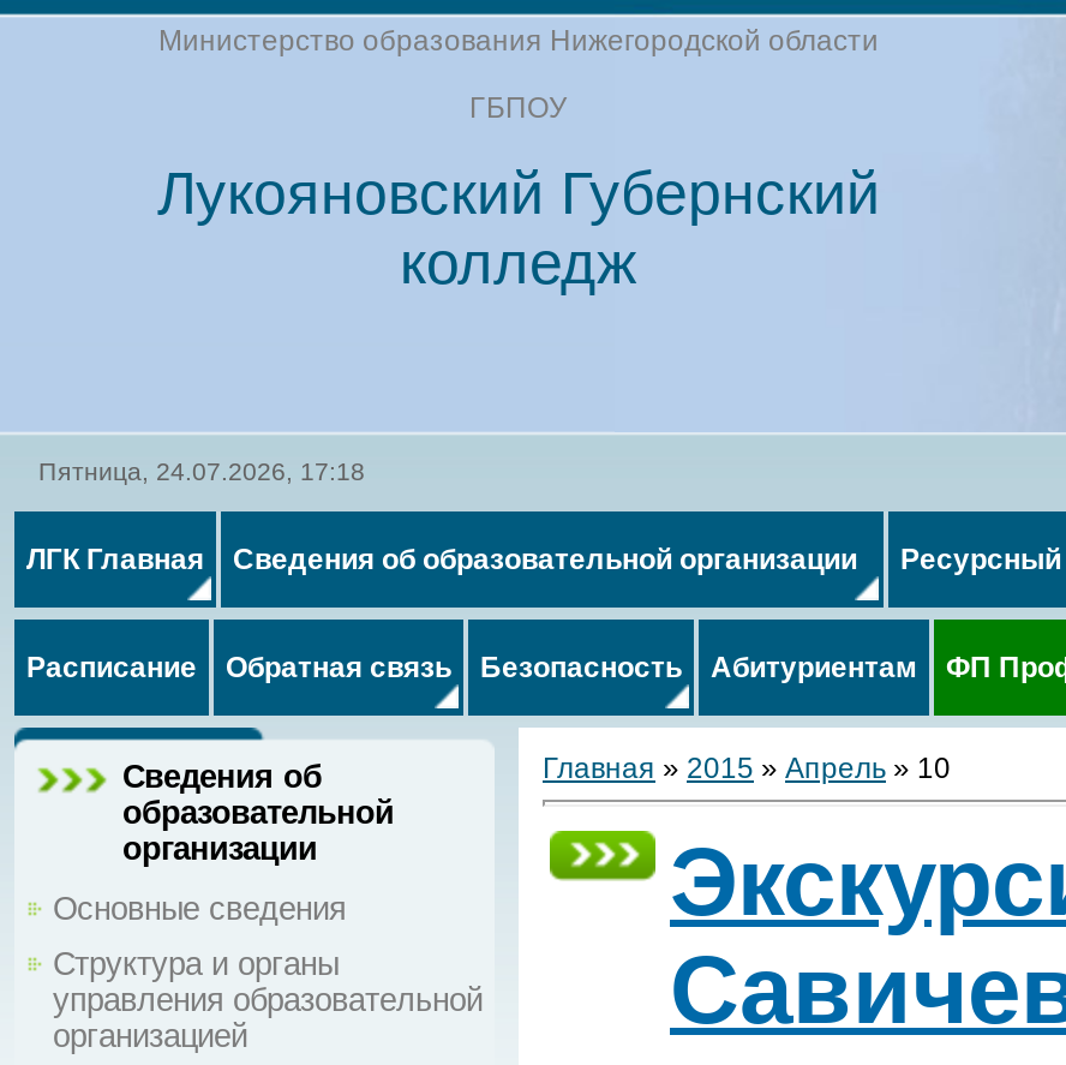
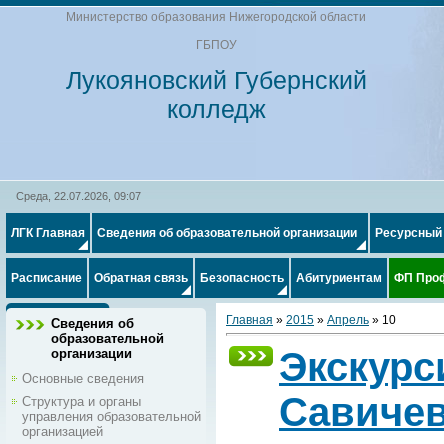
- Пятница, 24.07.2026, 17:18
+ Среда, 22.07.2026, 09:07
